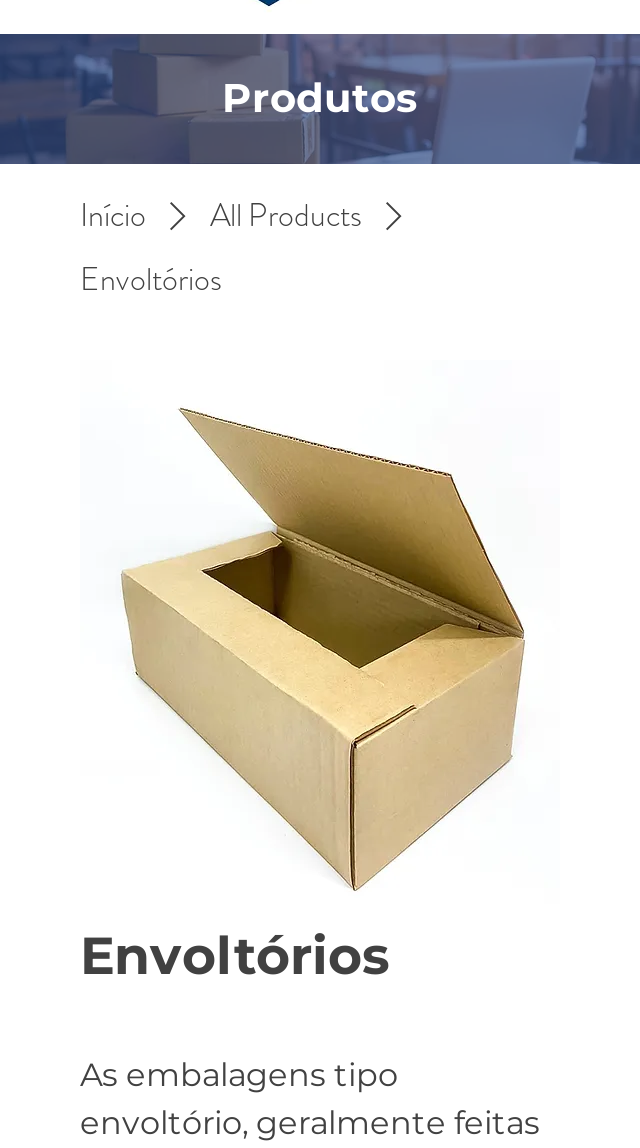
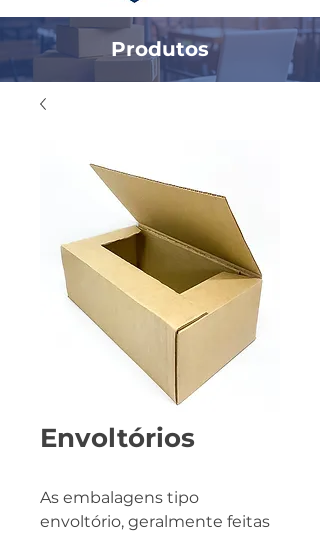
- Início
- All Products
- Envoltórios
